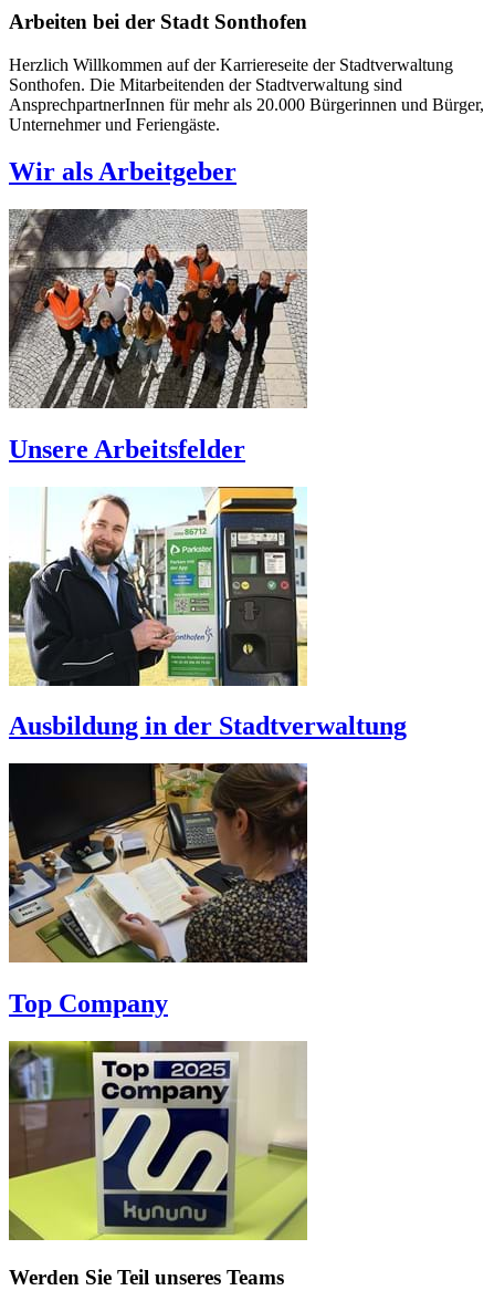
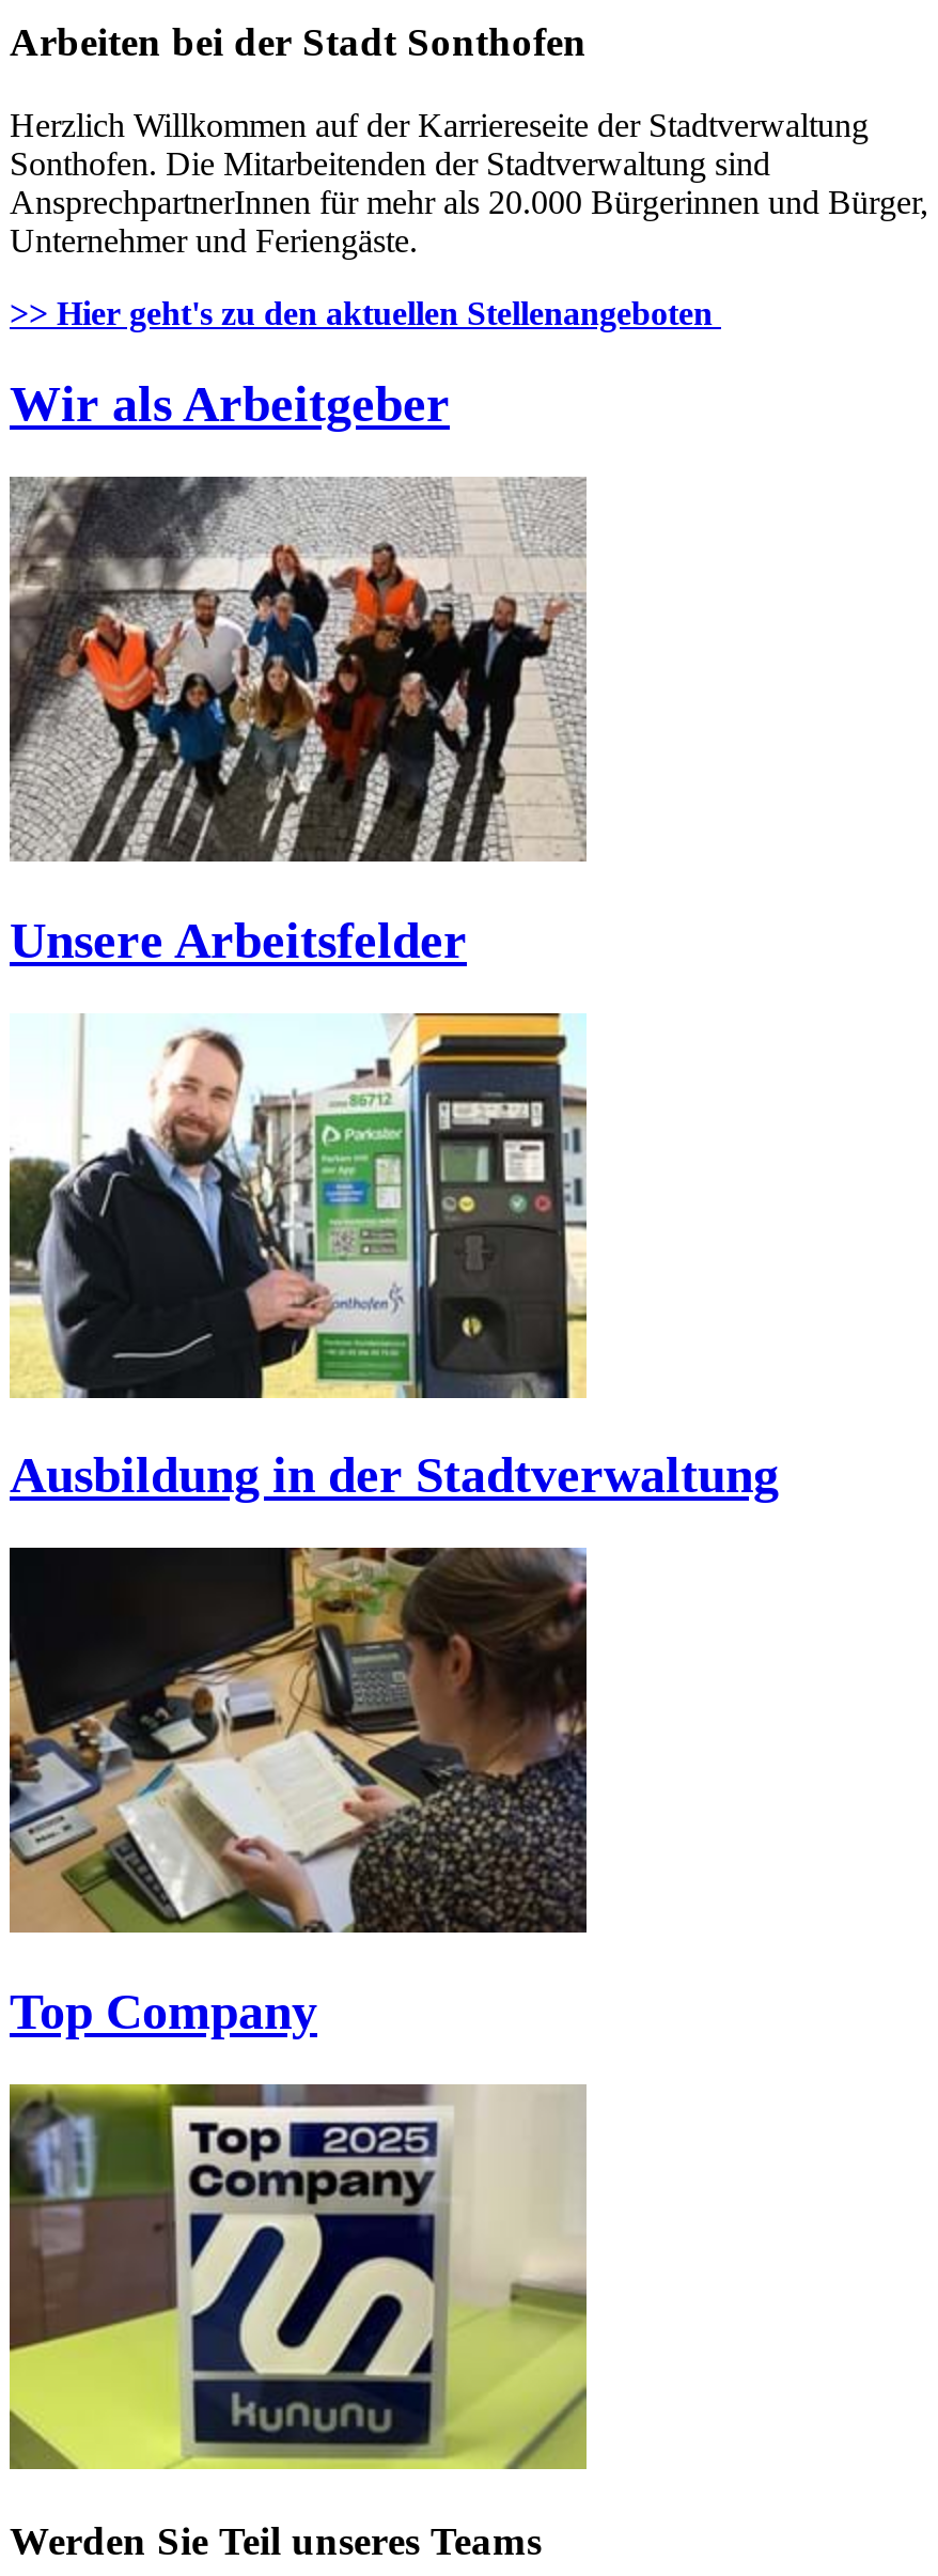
+ >> Hier geht's zu den aktuellen Stellenangeboten
